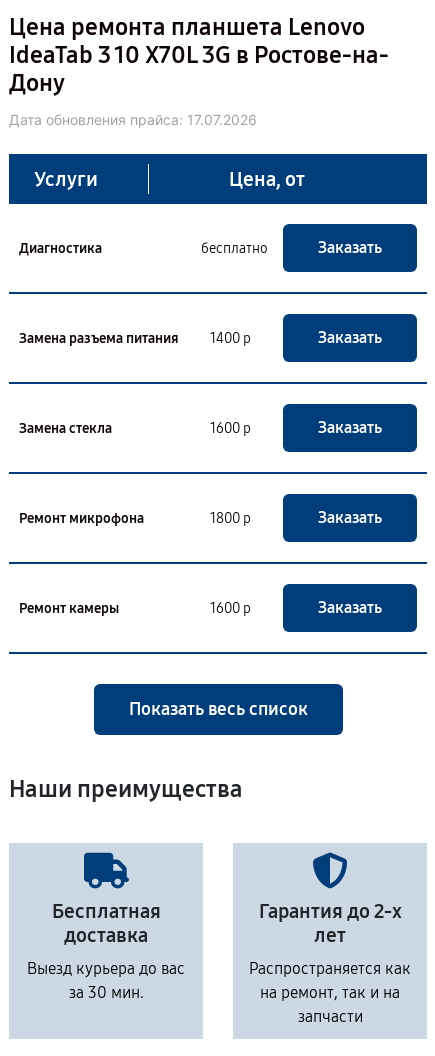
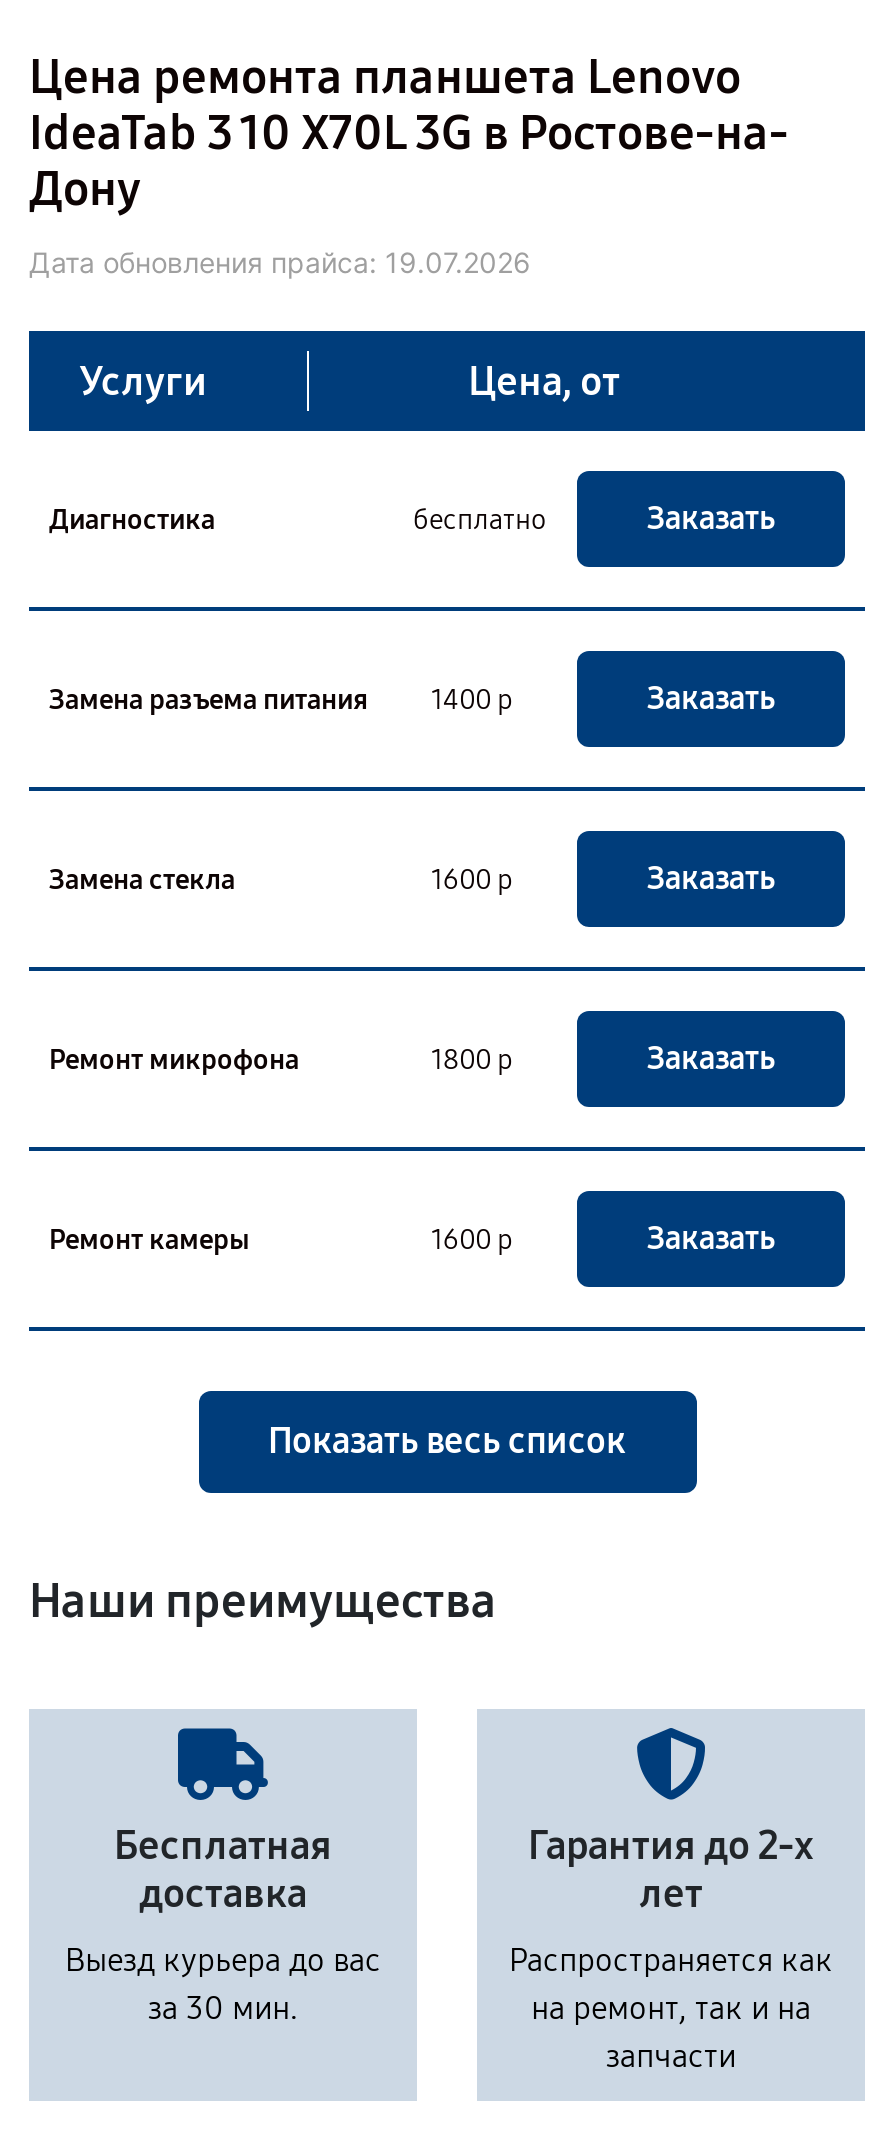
- Дата обновления прайса: 17.07.2026
+ Дата обновления прайса: 19.07.2026
